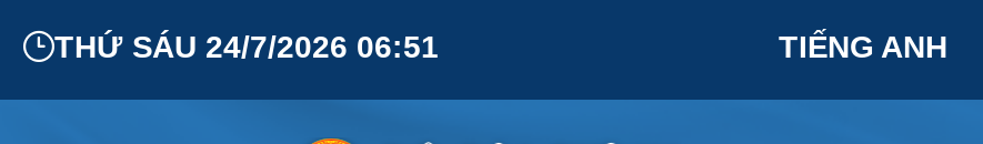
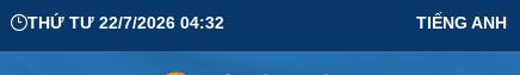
- THỨ SÁU 24/7/2026 06:51
+ THỨ TƯ 22/7/2026 04:32
